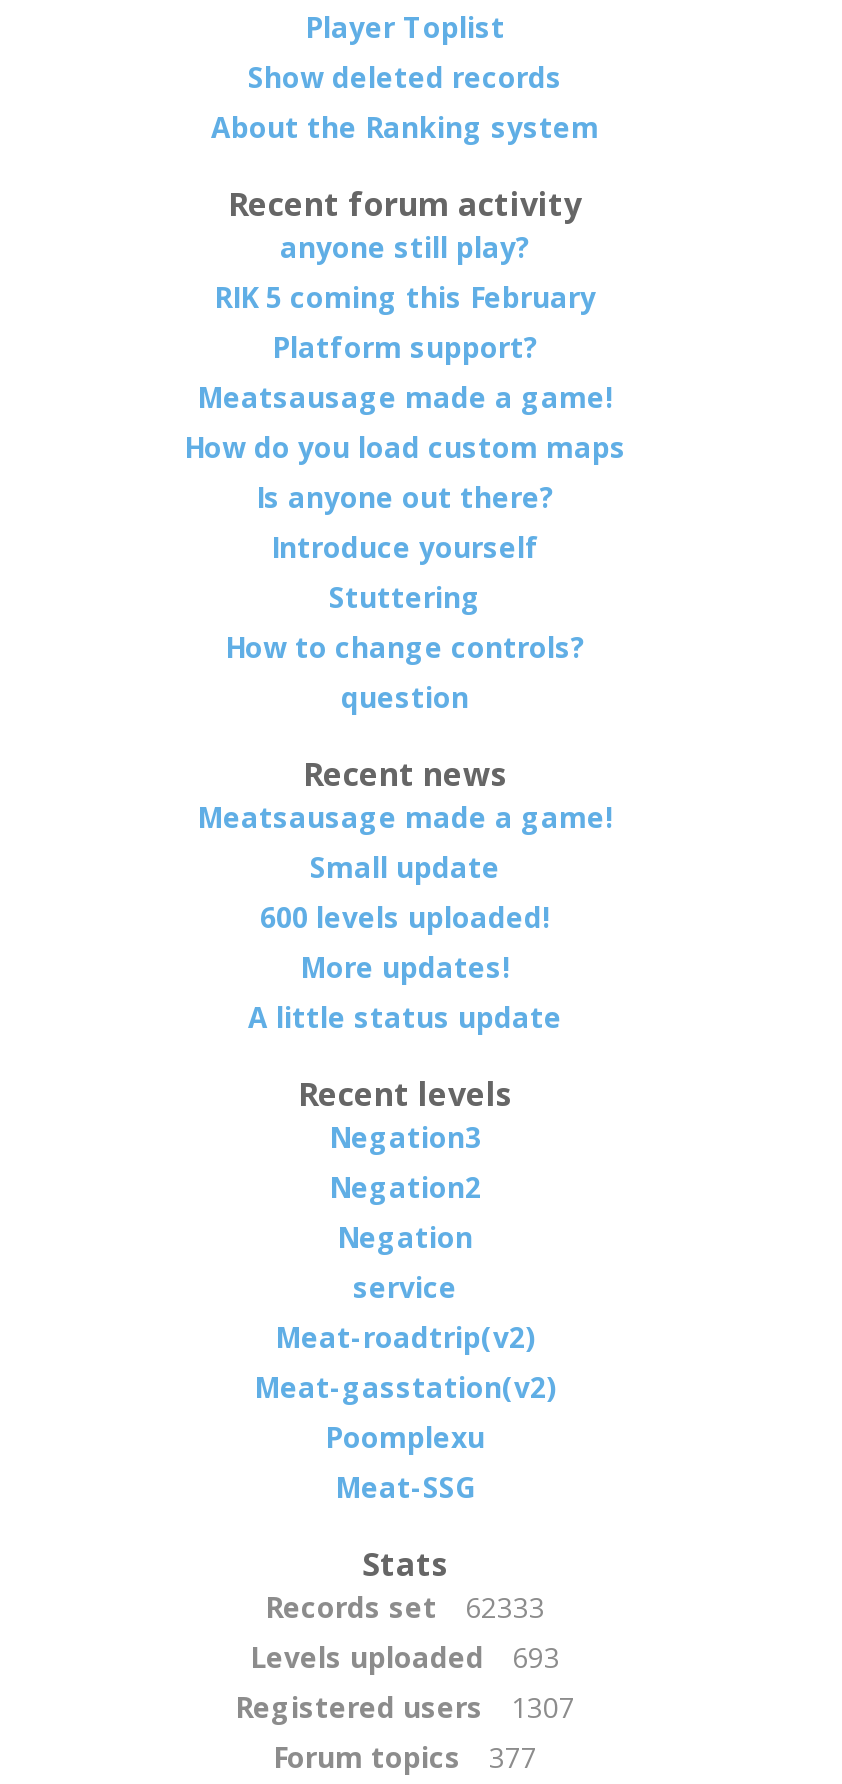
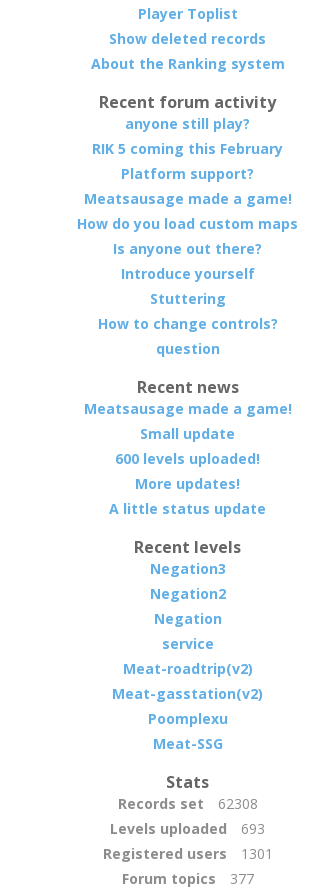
- Records set 62333
+ Records set 62308

- Registered users 1307
+ Registered users 1301
